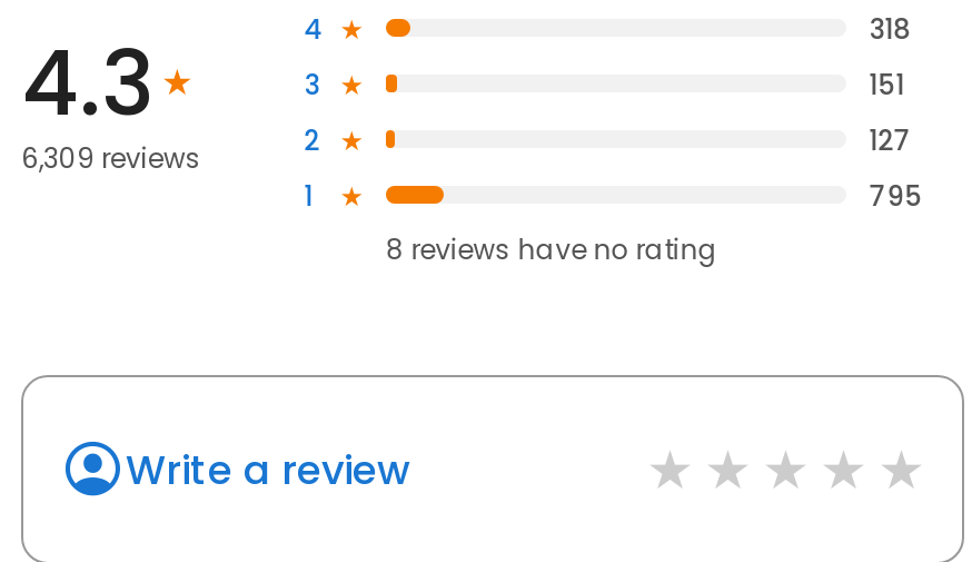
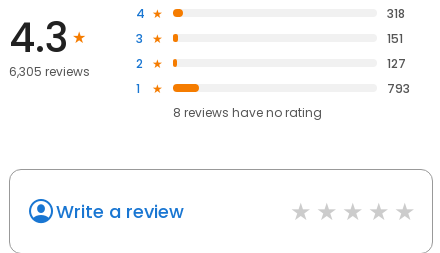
- 6,309 reviews
+ 6,305 reviews

- 795
+ 793
